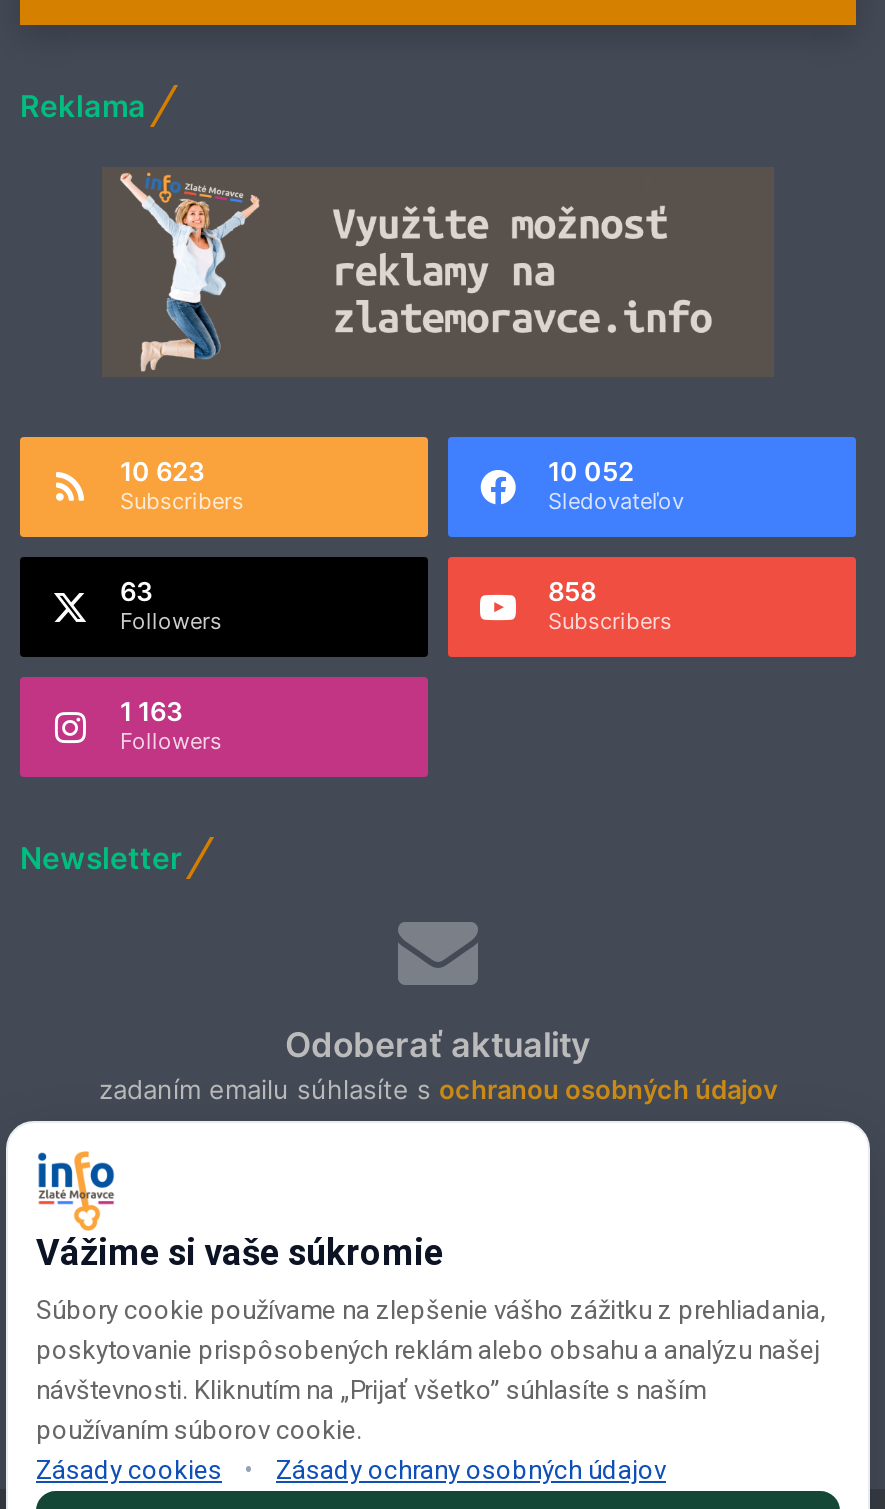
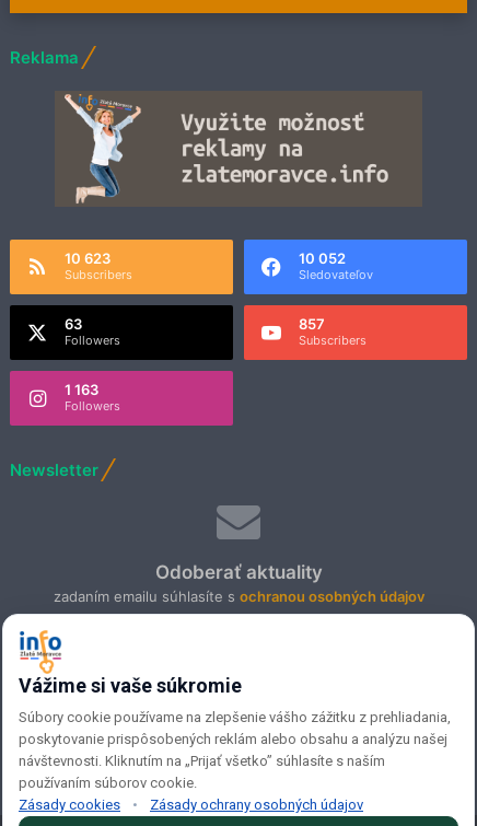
- 858
+ 857
